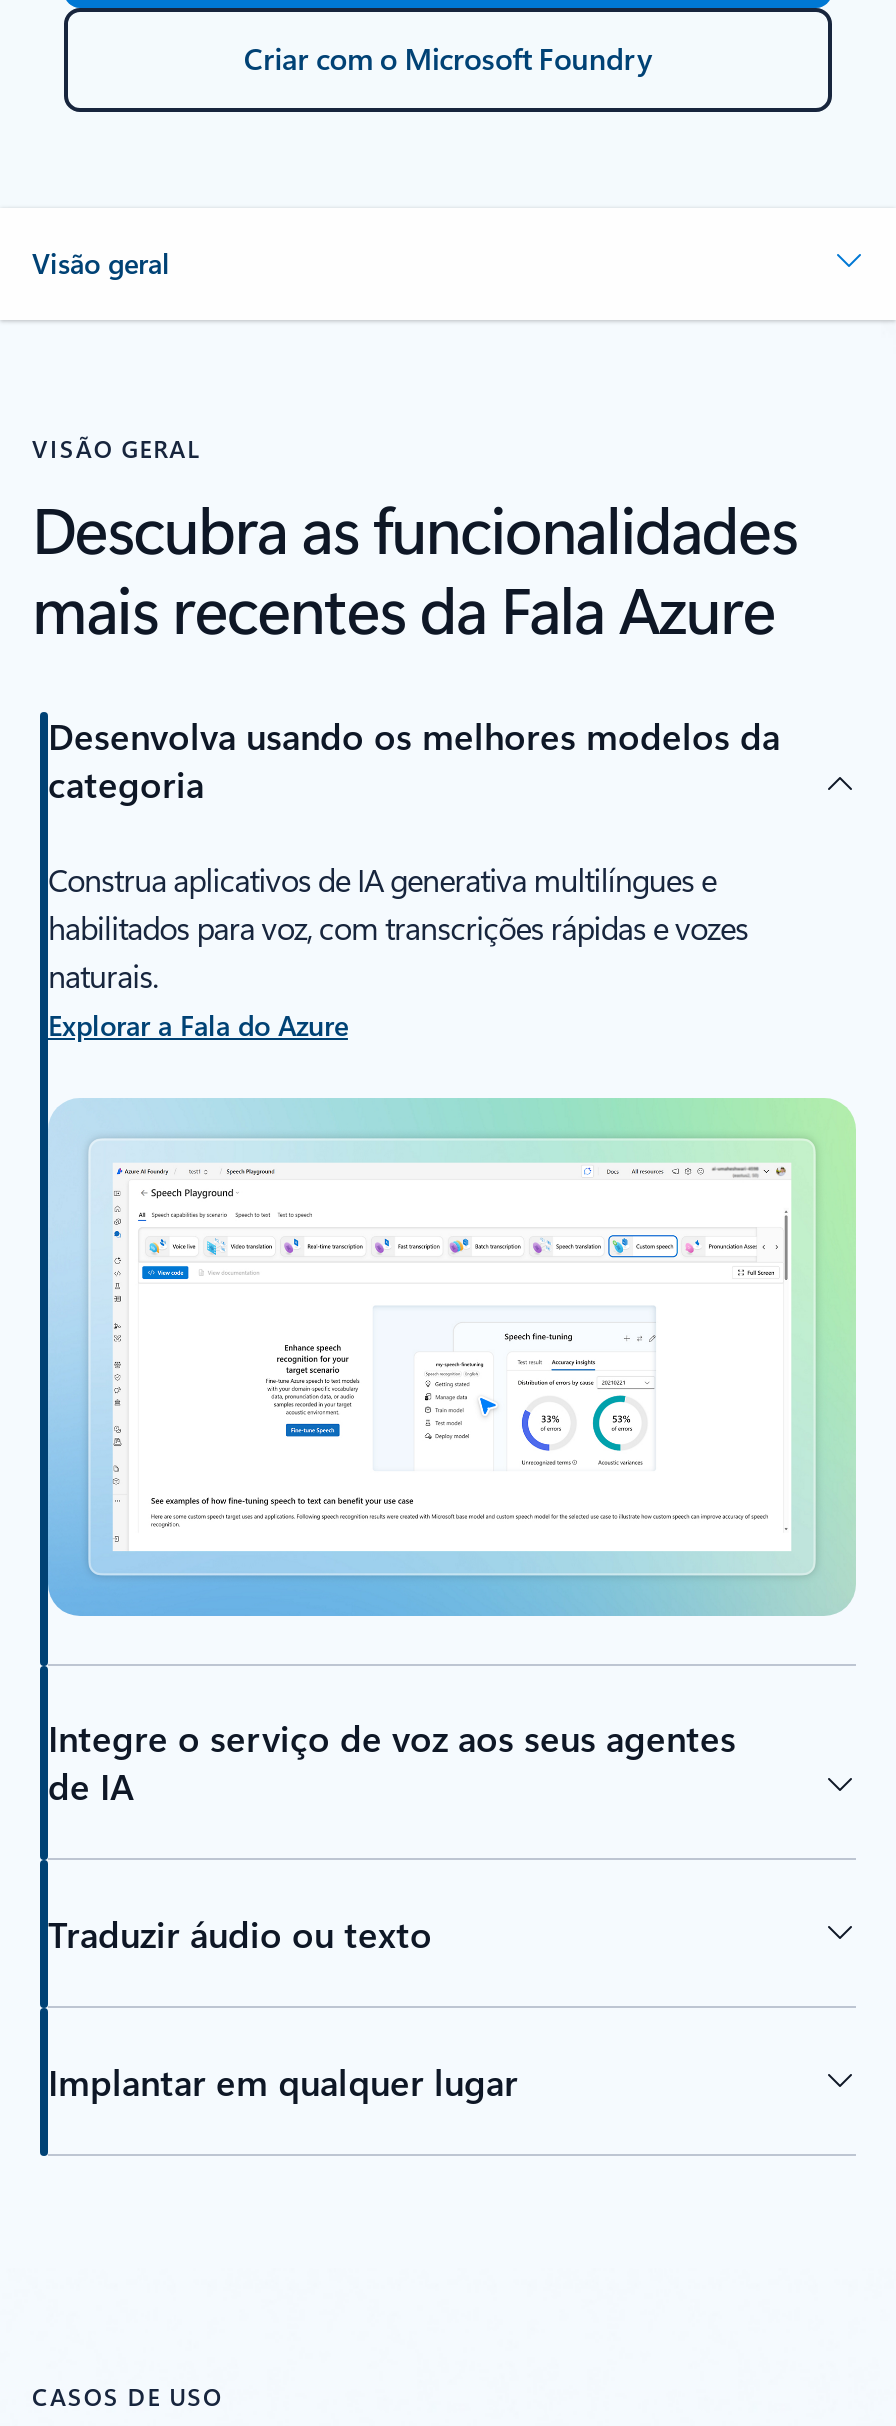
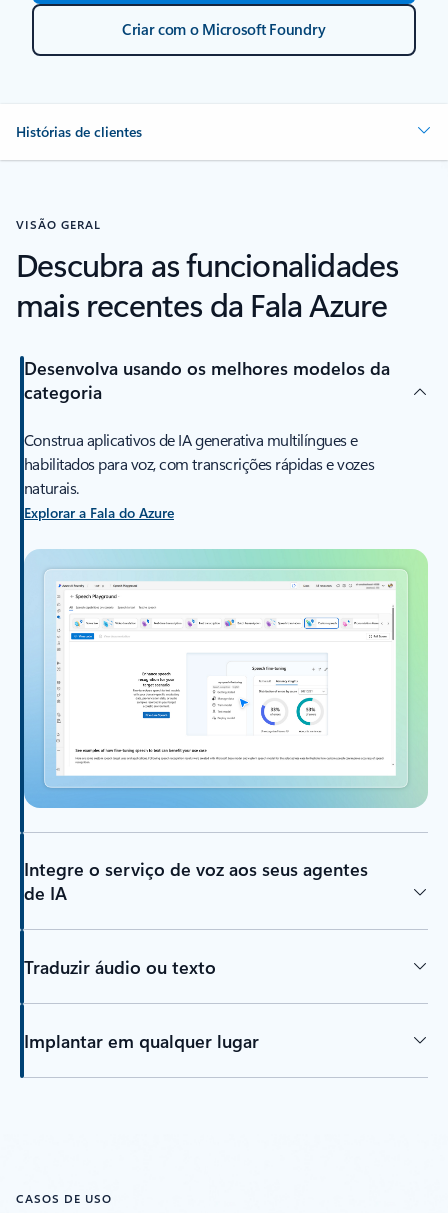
- Visão geral
+ Histórias de clientes
